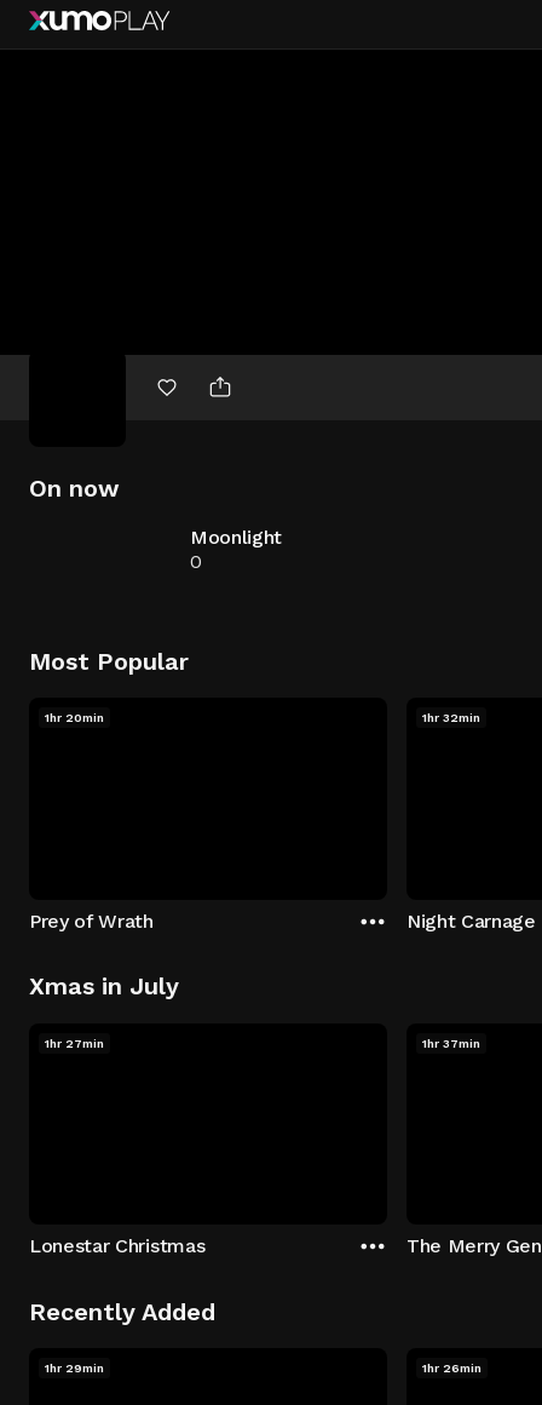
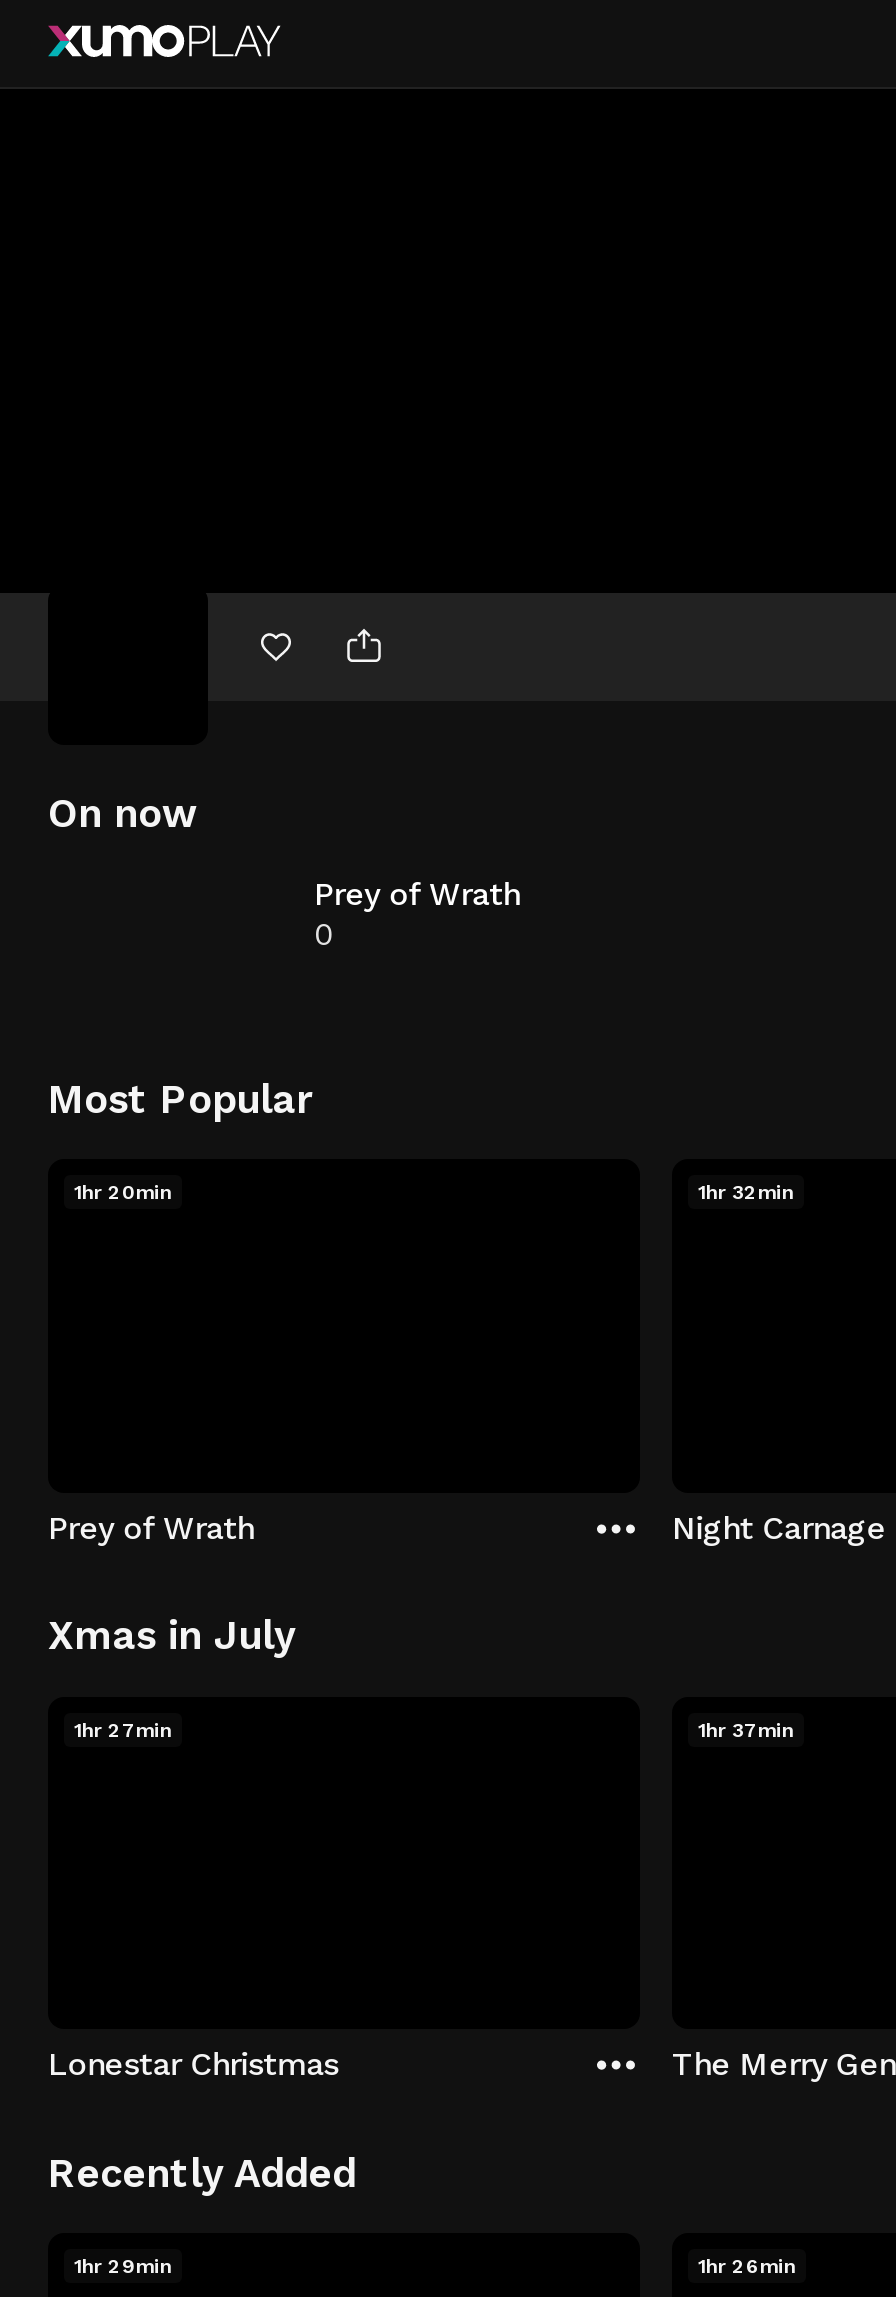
- Moonlight
+ Prey of Wrath
